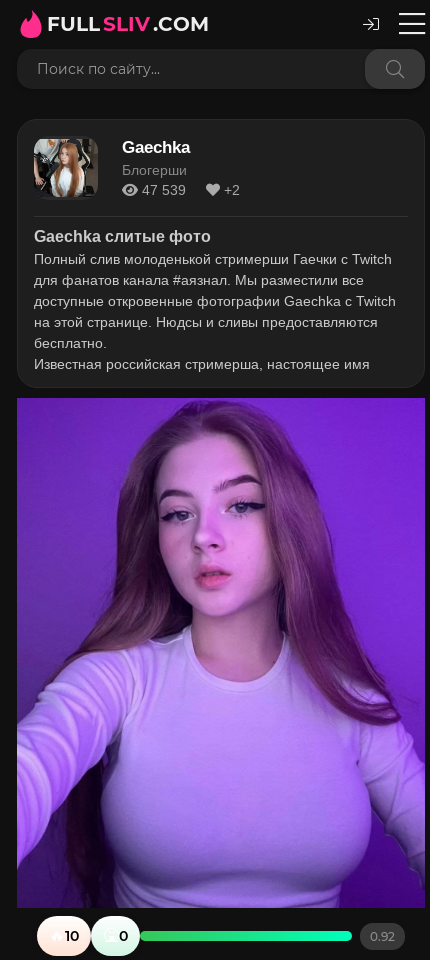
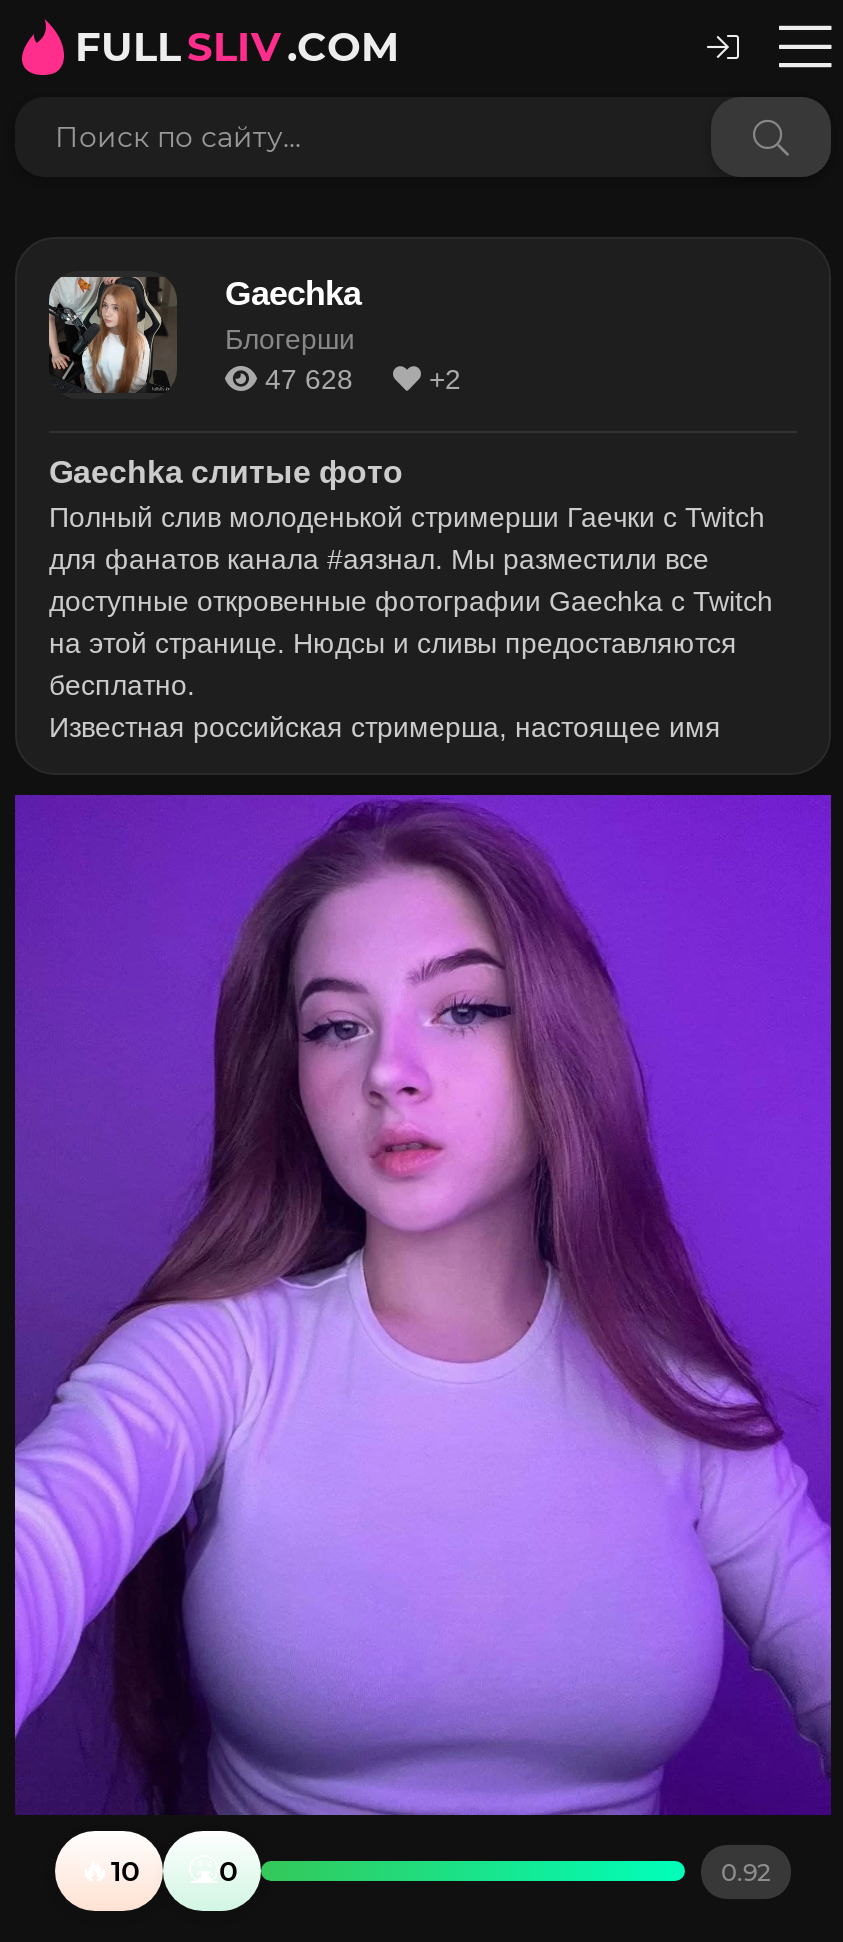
- 47 539
+ 47 628
